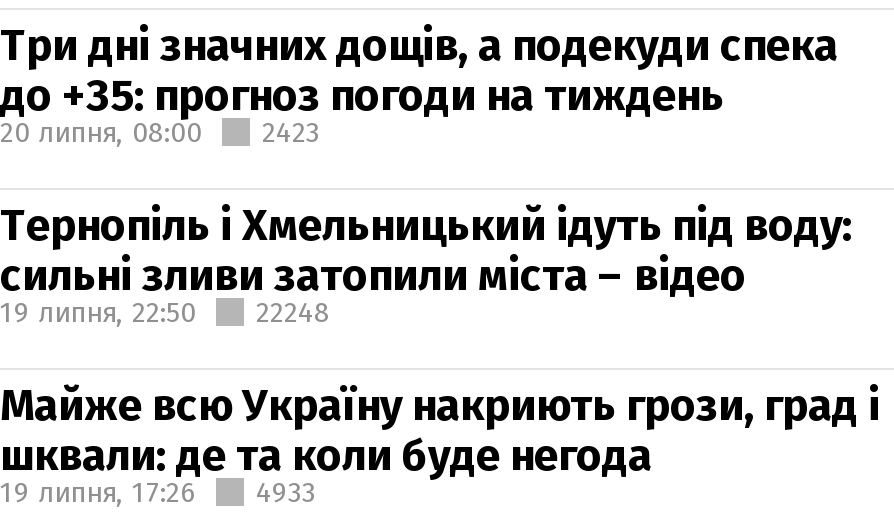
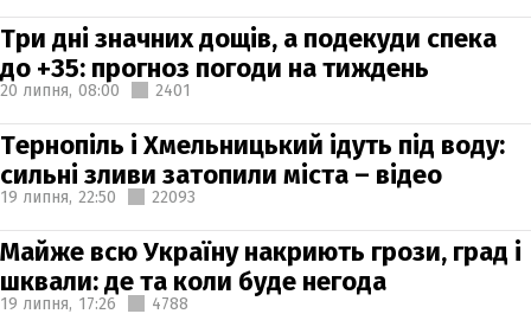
- 20 липня, 08:00 2423
+ 20 липня, 08:00 2401

- 19 липня, 22:50 22248
+ 19 липня, 22:50 22093

- 19 липня, 17:26 4933
+ 19 липня, 17:26 4788
